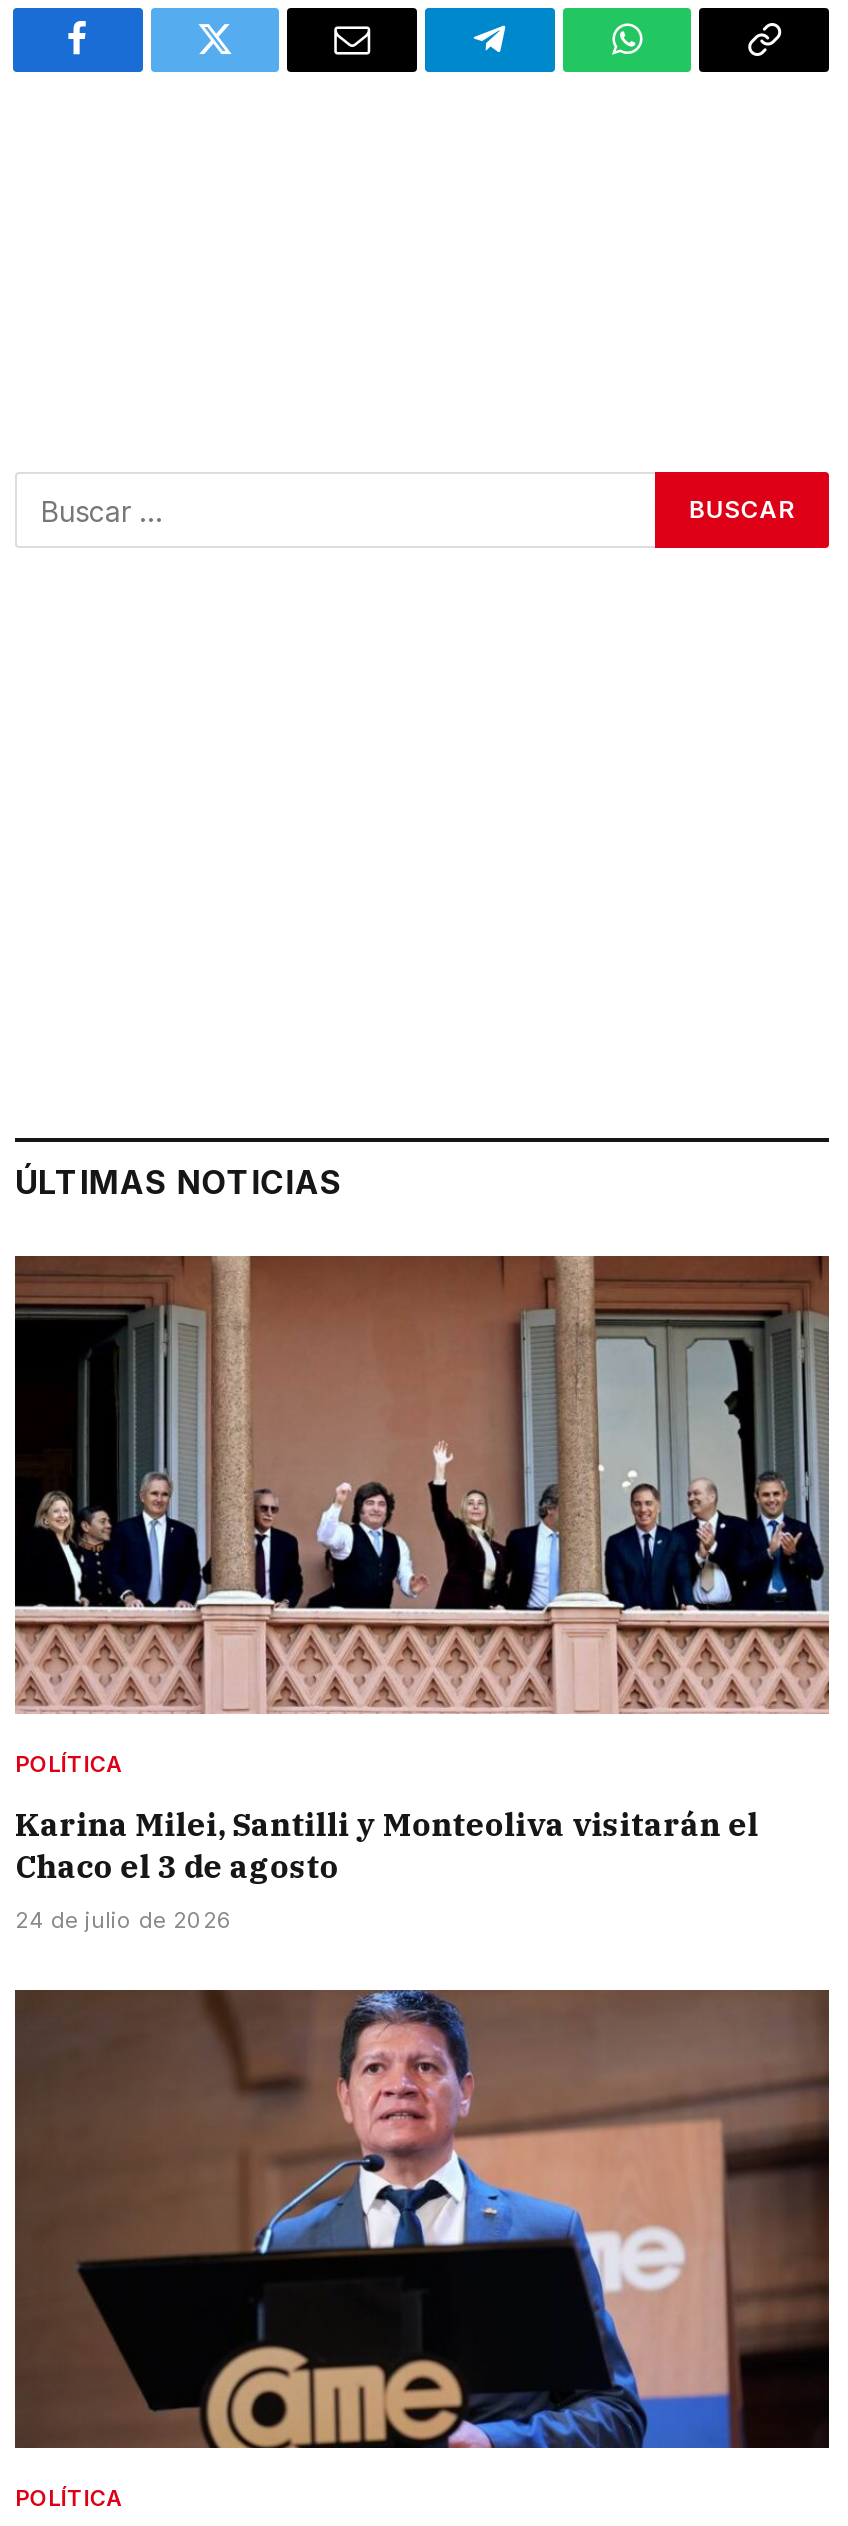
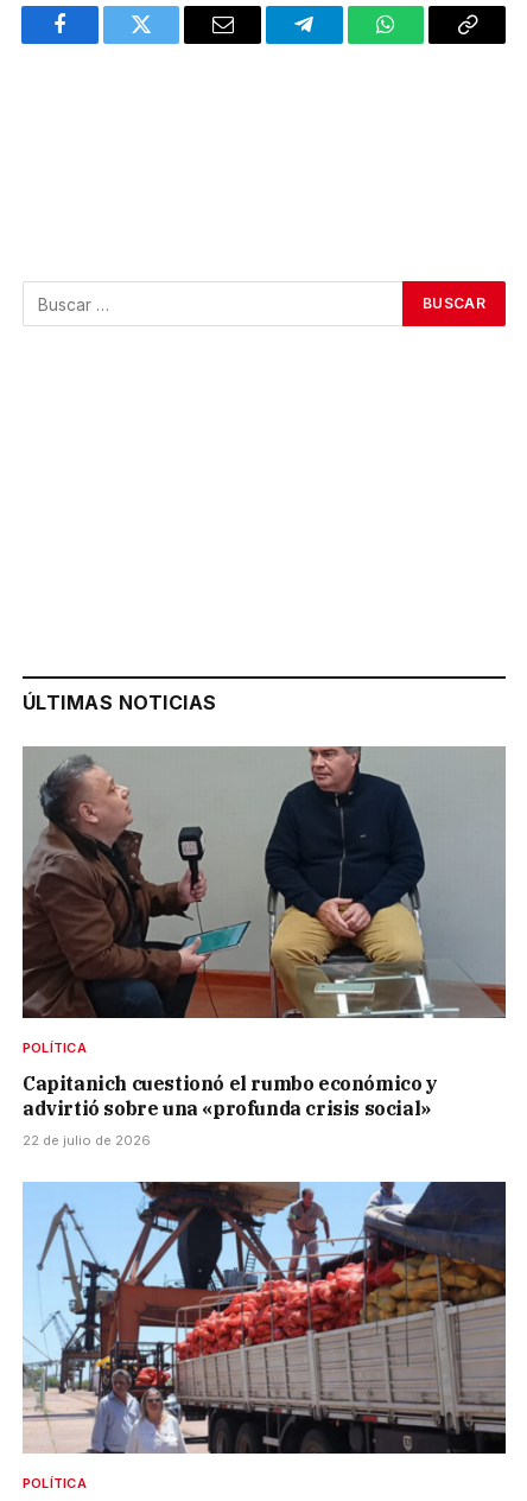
- [image]
+ [image]

- Karina Milei, Santilli y Monteoliva visitarán el
- Chaco el 3 de agosto
+ Capitanich cuestionó el rumbo económico y
+ advirtió sobre una «profunda crisis social»

- 24 de julio de 2026
+ 22 de julio de 2026

- [image]
+ [image]
